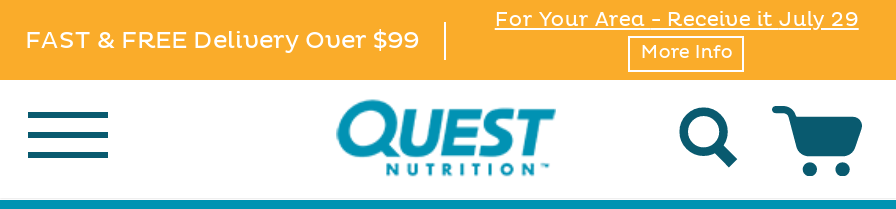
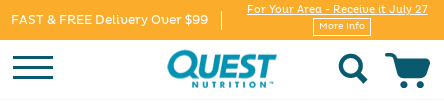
- For Your Area - Receive it July 29
+ For Your Area - Receive it July 27
